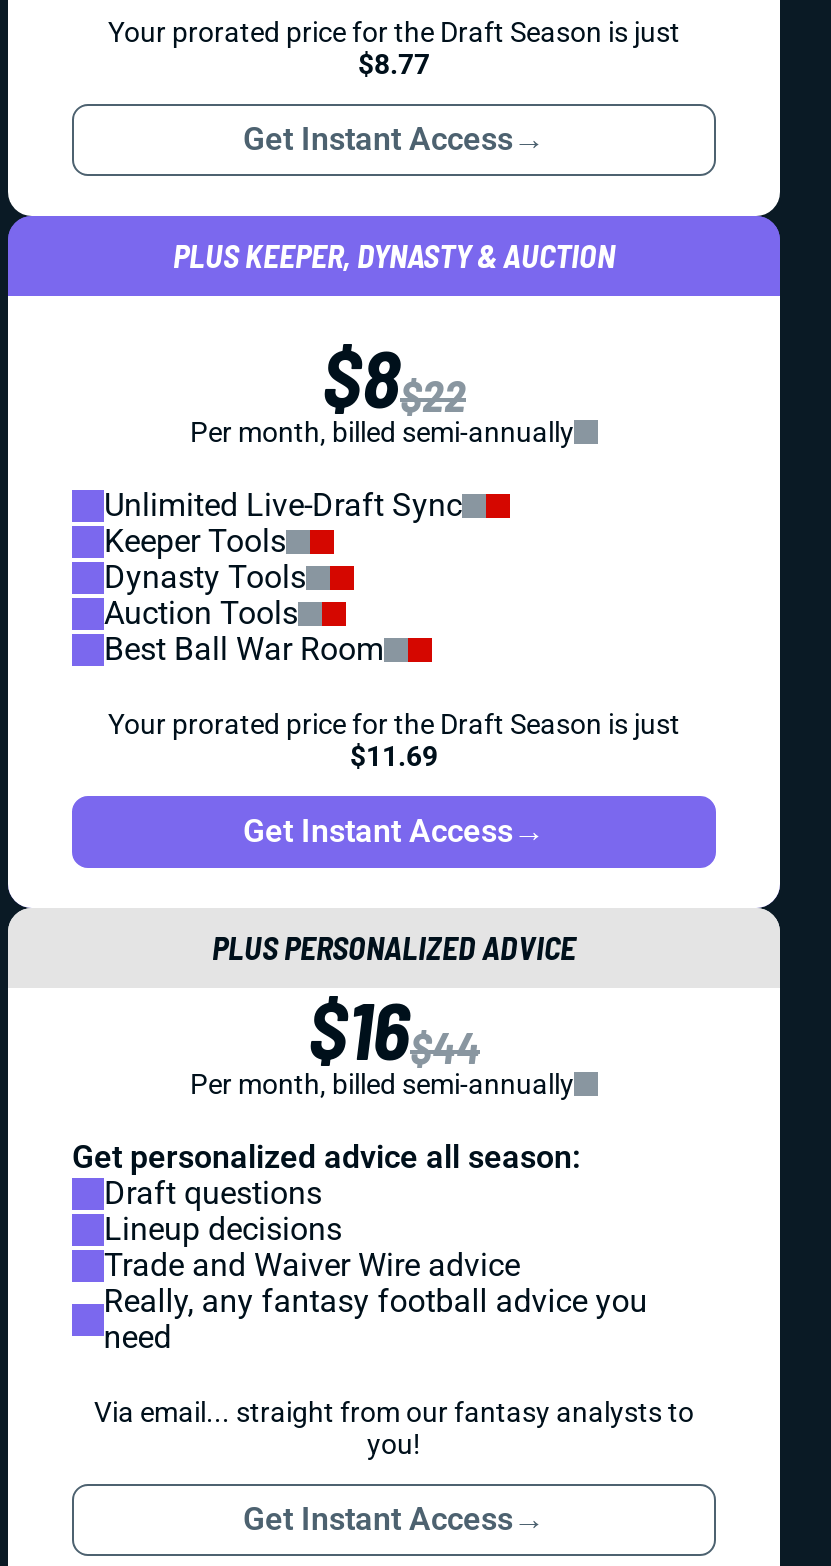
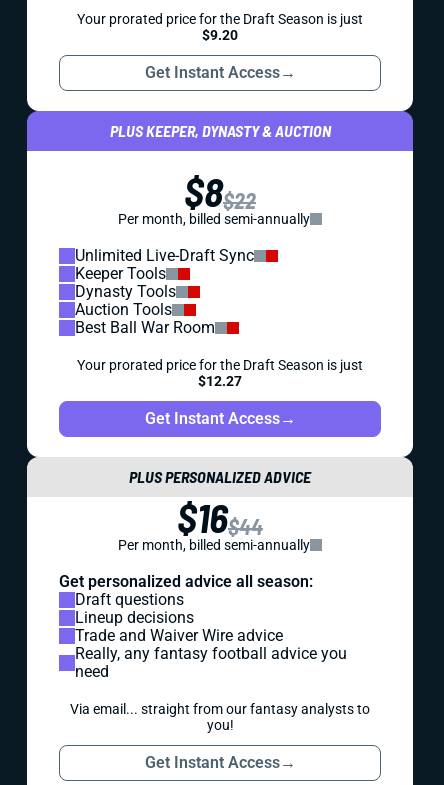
- $8.77
+ $9.20

- $11.69
+ $12.27
